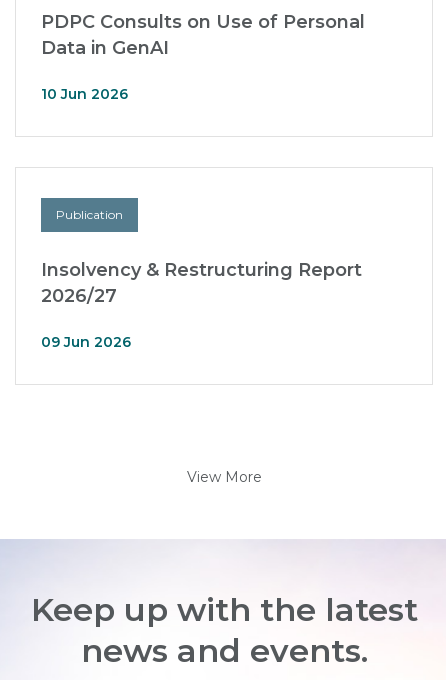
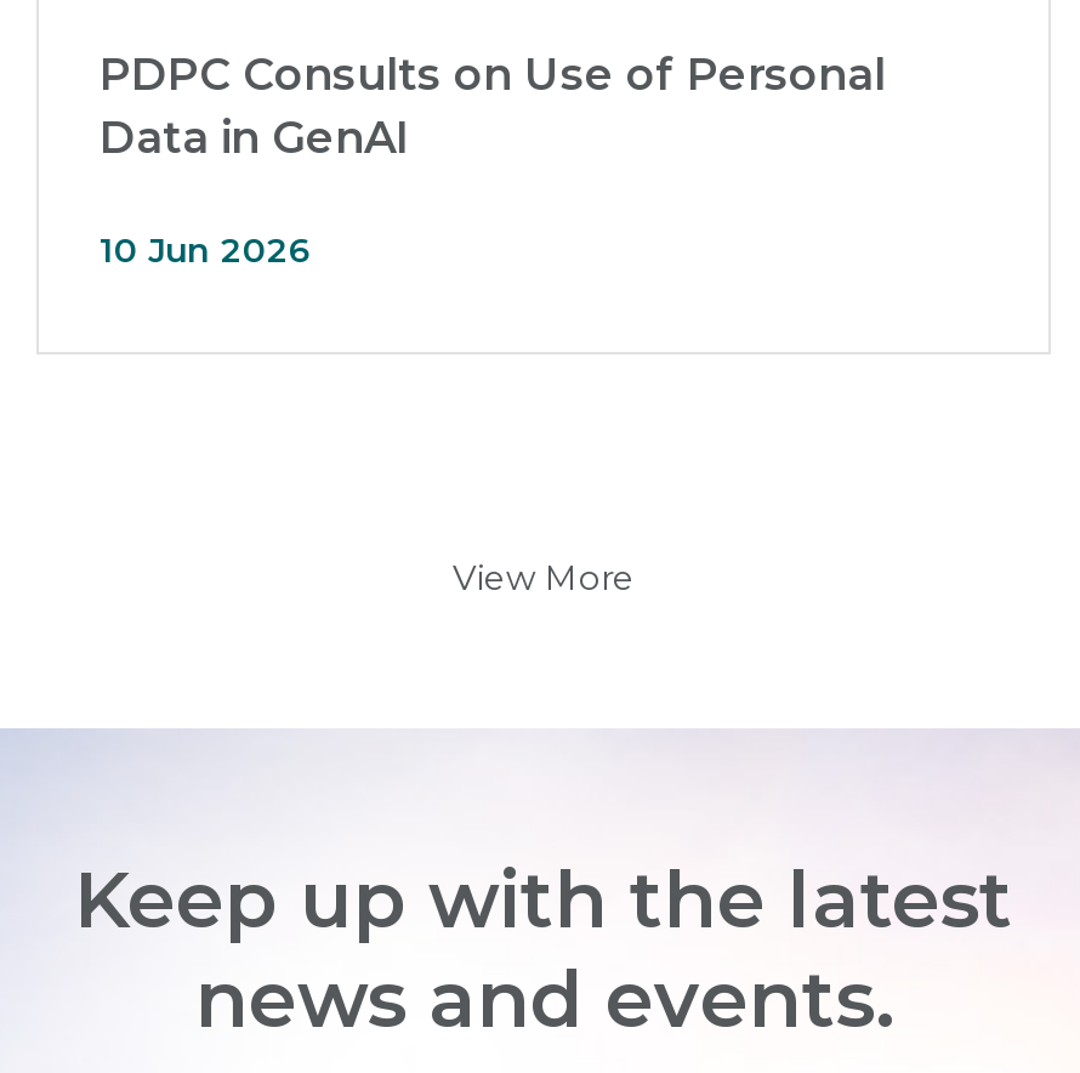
- Publication
- Insolvency & Restructuring Report
- 2026/27
- 09 Jun 2026
